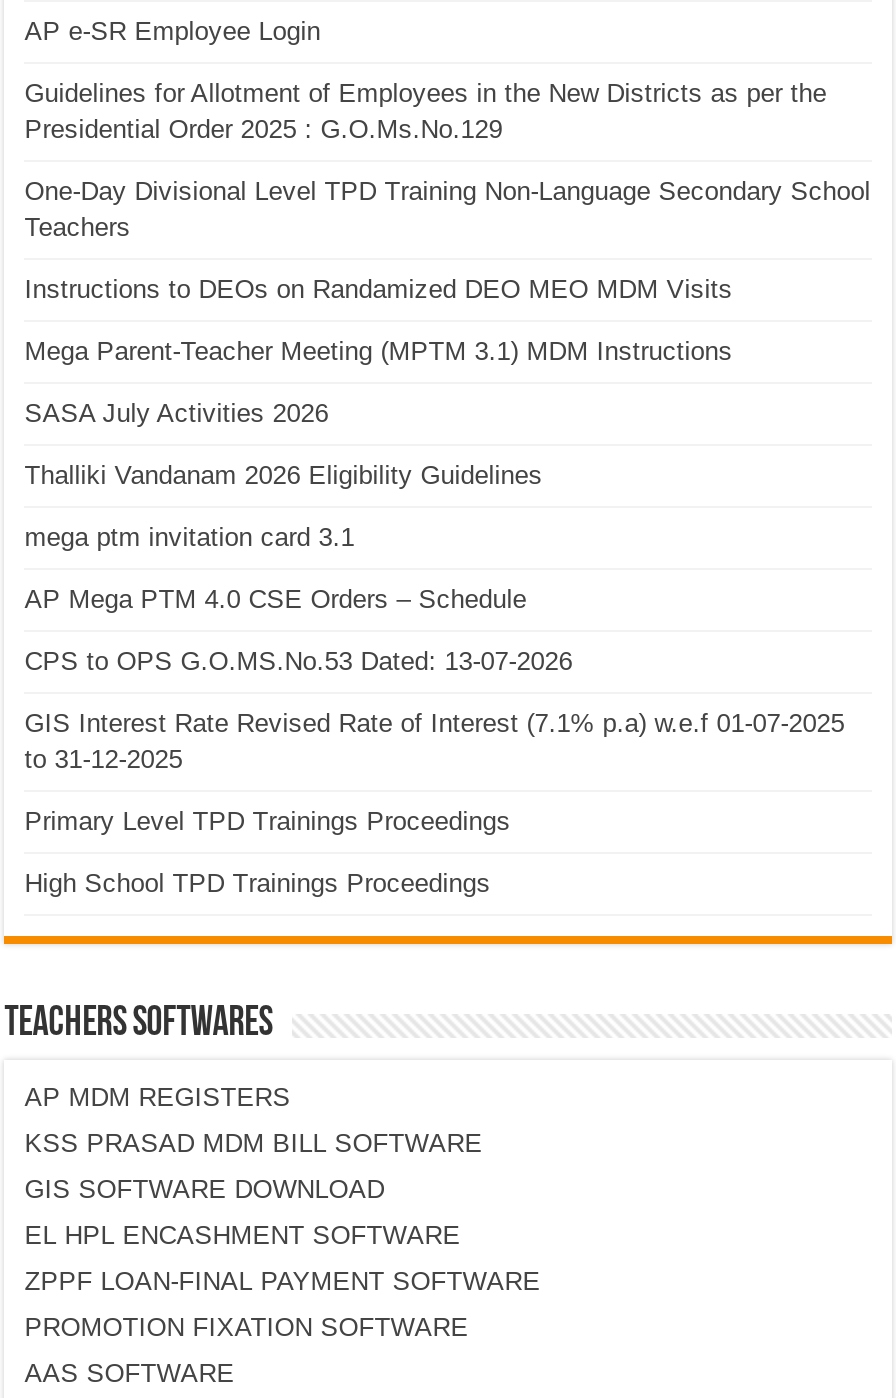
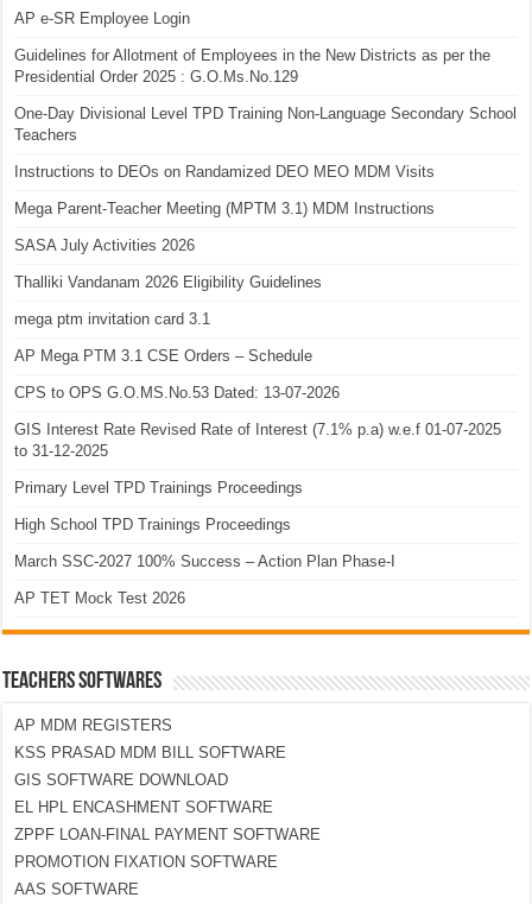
- AP Mega PTM 4.0 CSE Orders – Schedule
+ AP Mega PTM 3.1 CSE Orders – Schedule

+ March SSC-2027 100% Success – Action Plan Phase-I
+ AP TET Mock Test 2026
